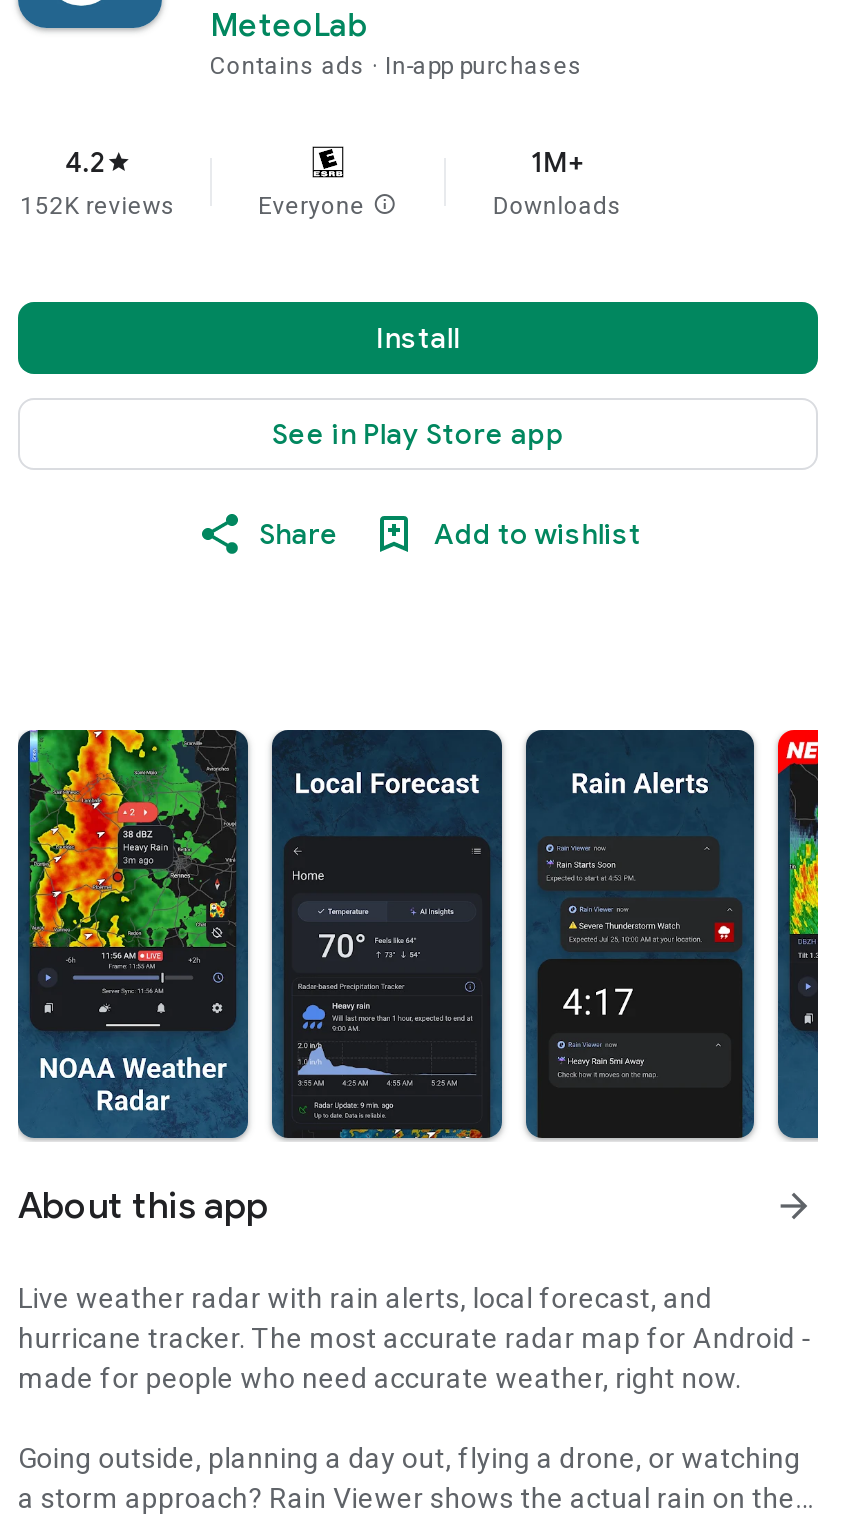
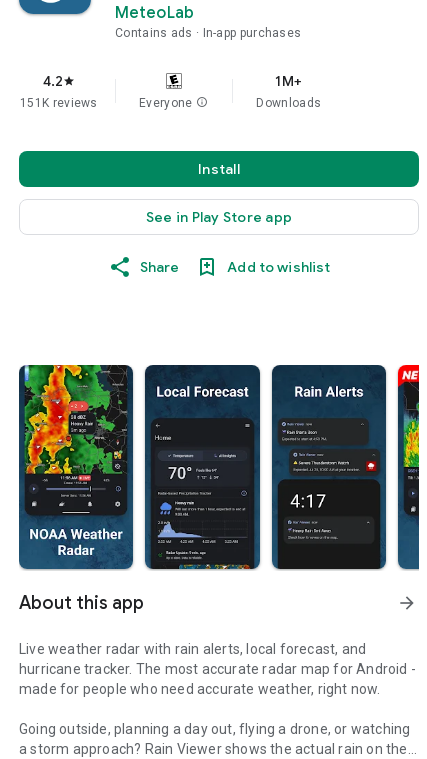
- 152K reviews
+ 151K reviews
